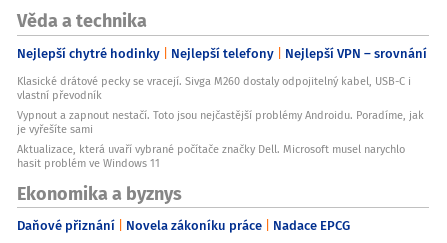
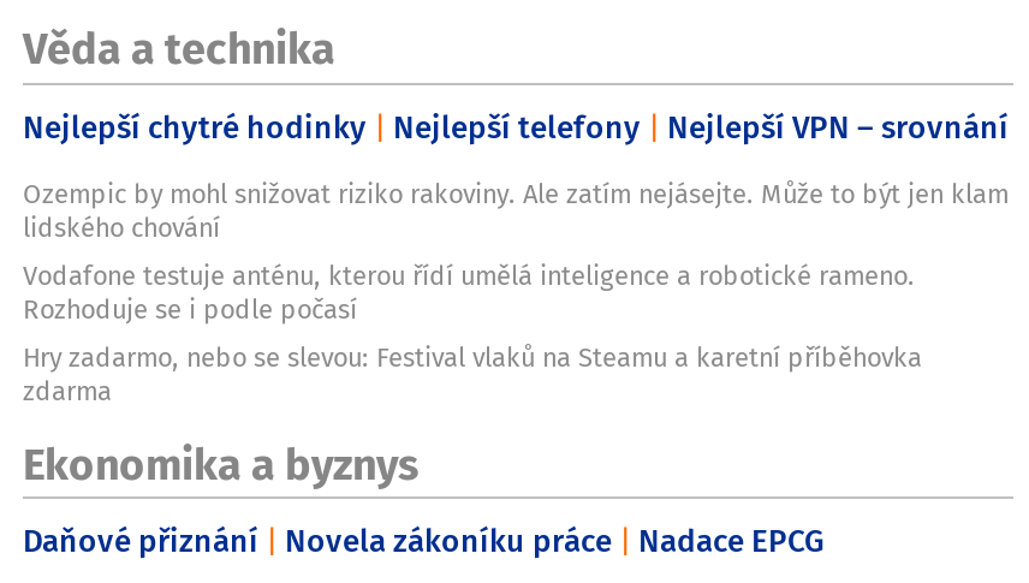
- Klasické drátové pecky se vracejí. Sivga M260 dostaly odpojitelný kabel, USB-C i
- vlastní převodník
- Vypnout a zapnout nestačí. Toto jsou nejčastější problémy Androidu. Poradíme, jak
- je vyřešíte sami
- Aktualizace, která uvaří vybrané počítače značky Dell. Microsoft musel narychlo
- hasit problém ve Windows 11
+ Ozempic by mohl snižovat riziko rakoviny. Ale zatím nejásejte. Může to být jen klam
+ lidského chování
+ Vodafone testuje anténu, kterou řídí umělá inteligence a robotické rameno.
+ Rozhoduje se i podle počasí
+ Hry zadarmo, nebo se slevou: Festival vlaků na Steamu a karetní příběhovka
+ zdarma
